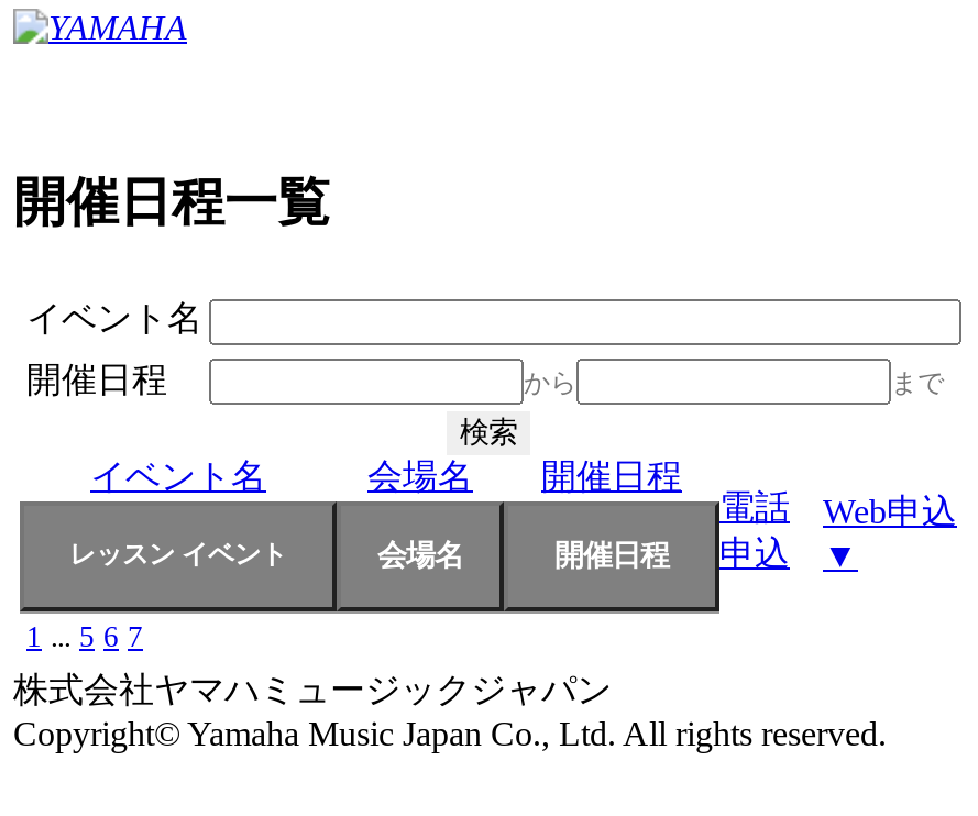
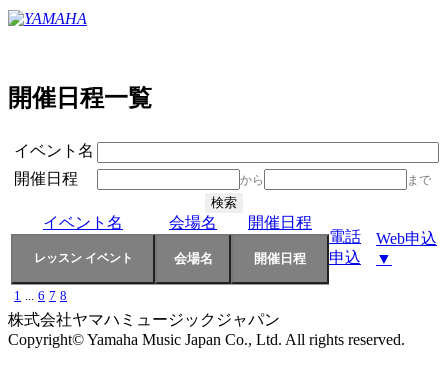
- 1 ... 5 6 7
+ 1 ... 6 7 8
